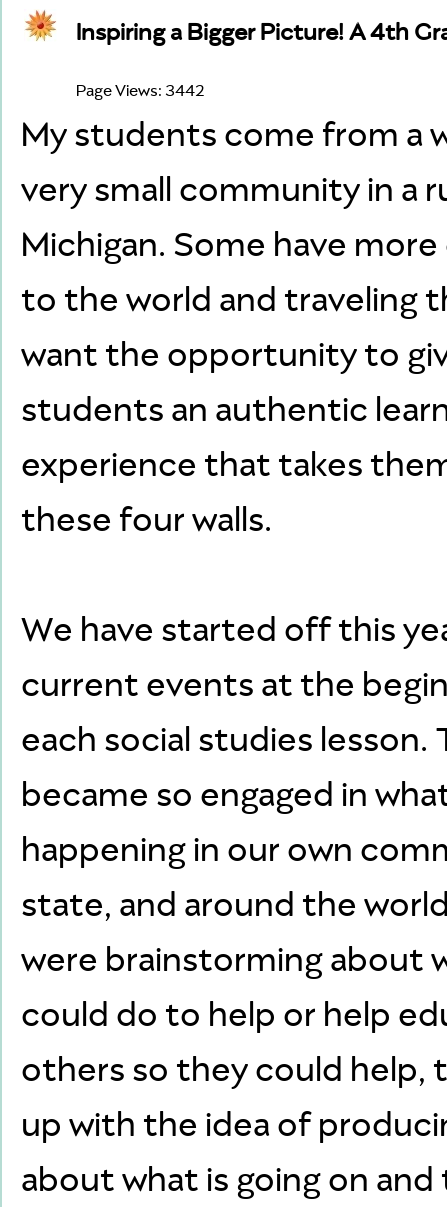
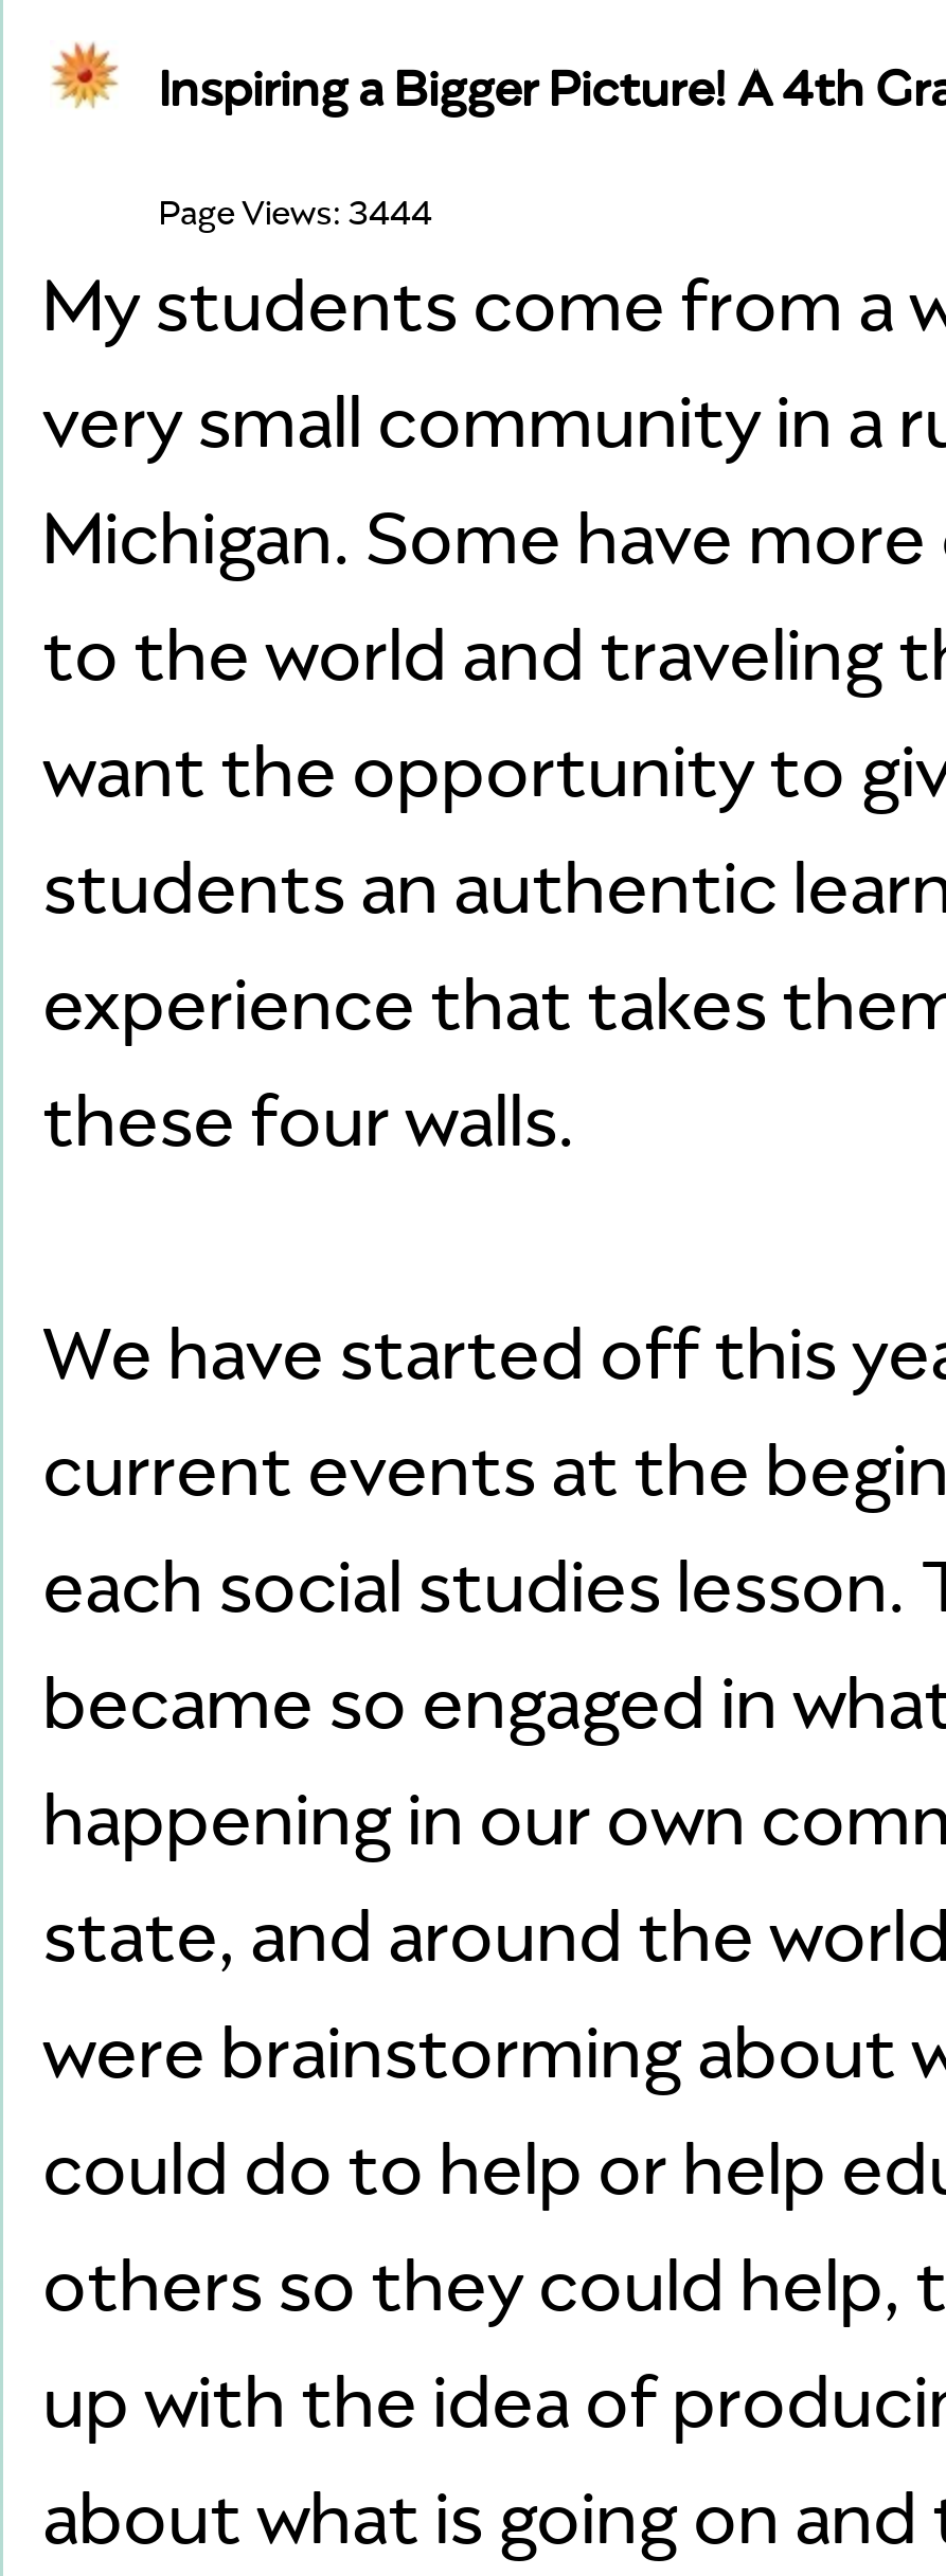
- Page Views: 3442
+ Page Views: 3444
